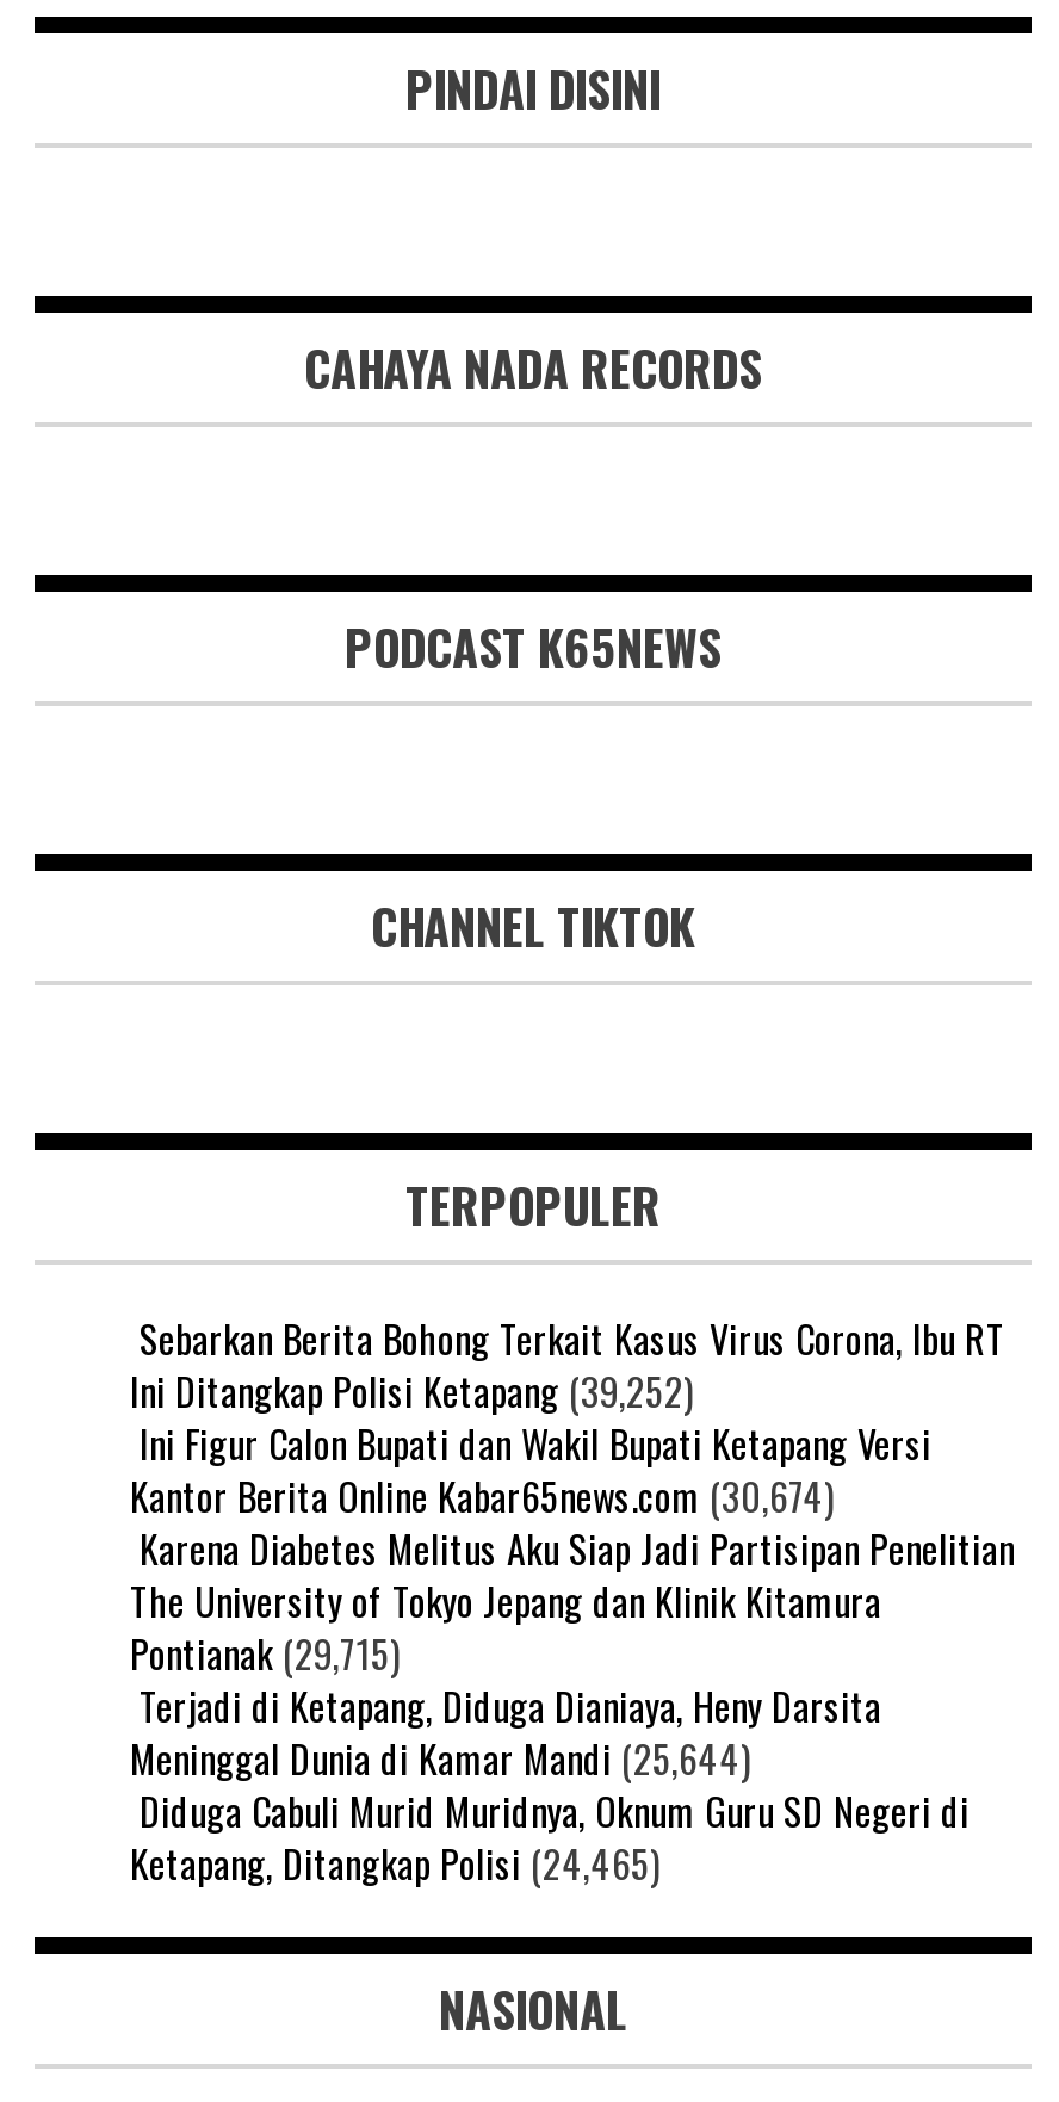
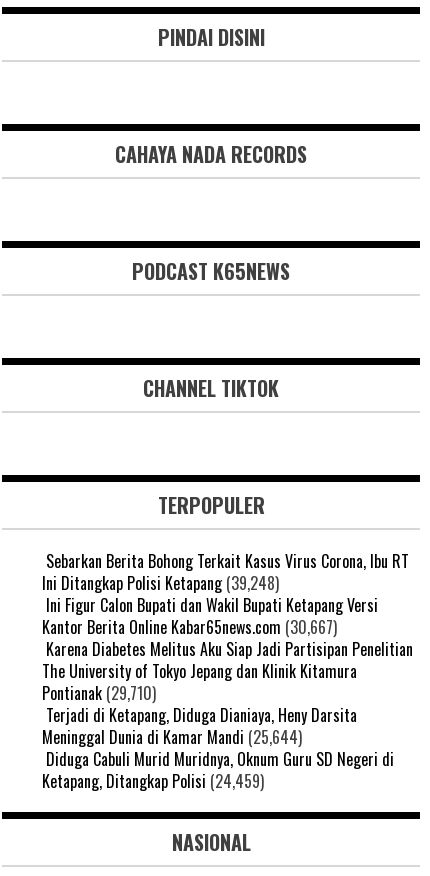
- Ini Ditangkap Polisi Ketapang (39,252)
+ Ini Ditangkap Polisi Ketapang (39,248)

- Kantor Berita Online Kabar65news.com (30,674)
+ Kantor Berita Online Kabar65news.com (30,667)

- Pontianak (29,715)
+ Pontianak (29,710)

- Ketapang, Ditangkap Polisi (24,465)
+ Ketapang, Ditangkap Polisi (24,459)
